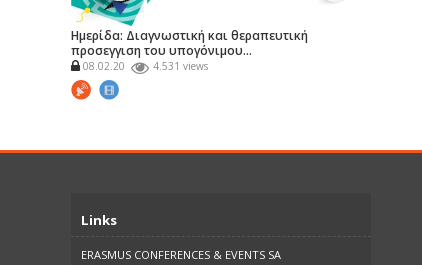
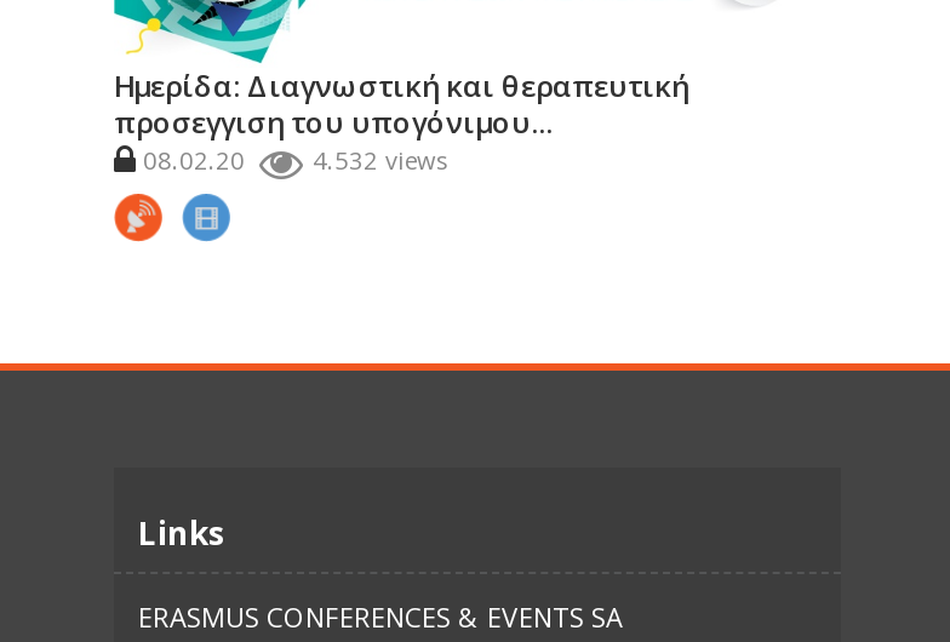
- 08.02.20 4.531 views
+ 08.02.20 4.532 views
